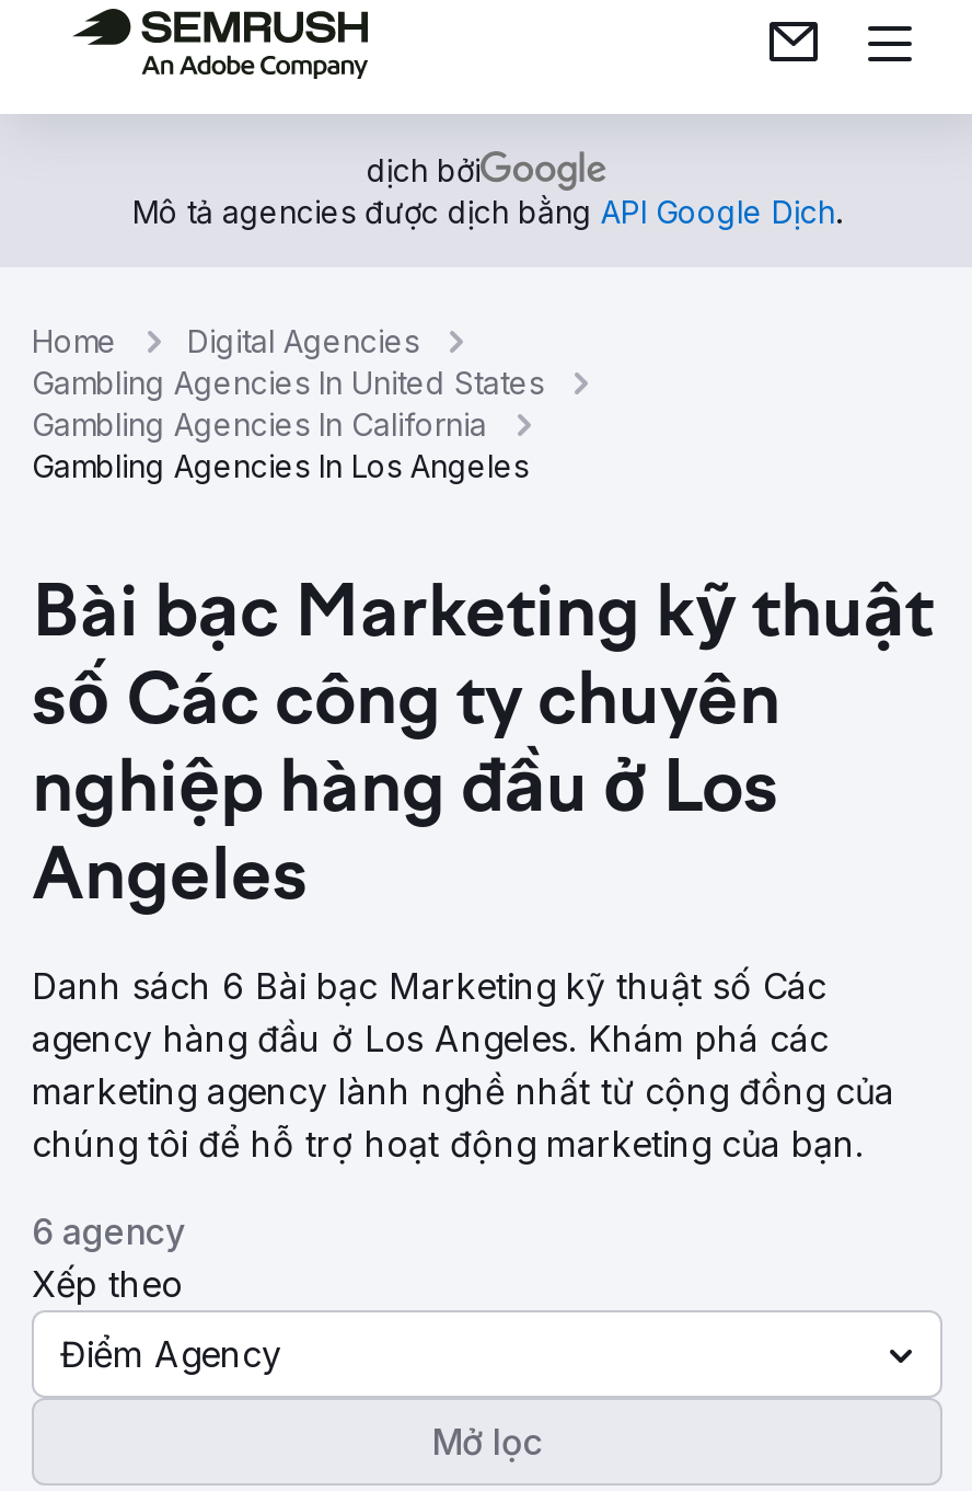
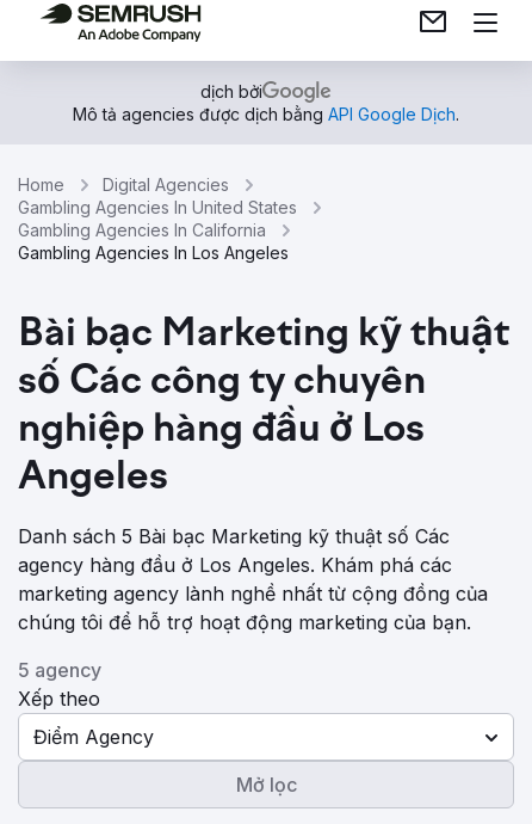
- Danh sách 6 Bài bạc Marketing kỹ thuật số Các
+ Danh sách 5 Bài bạc Marketing kỹ thuật số Các

- 6 agency
+ 5 agency
